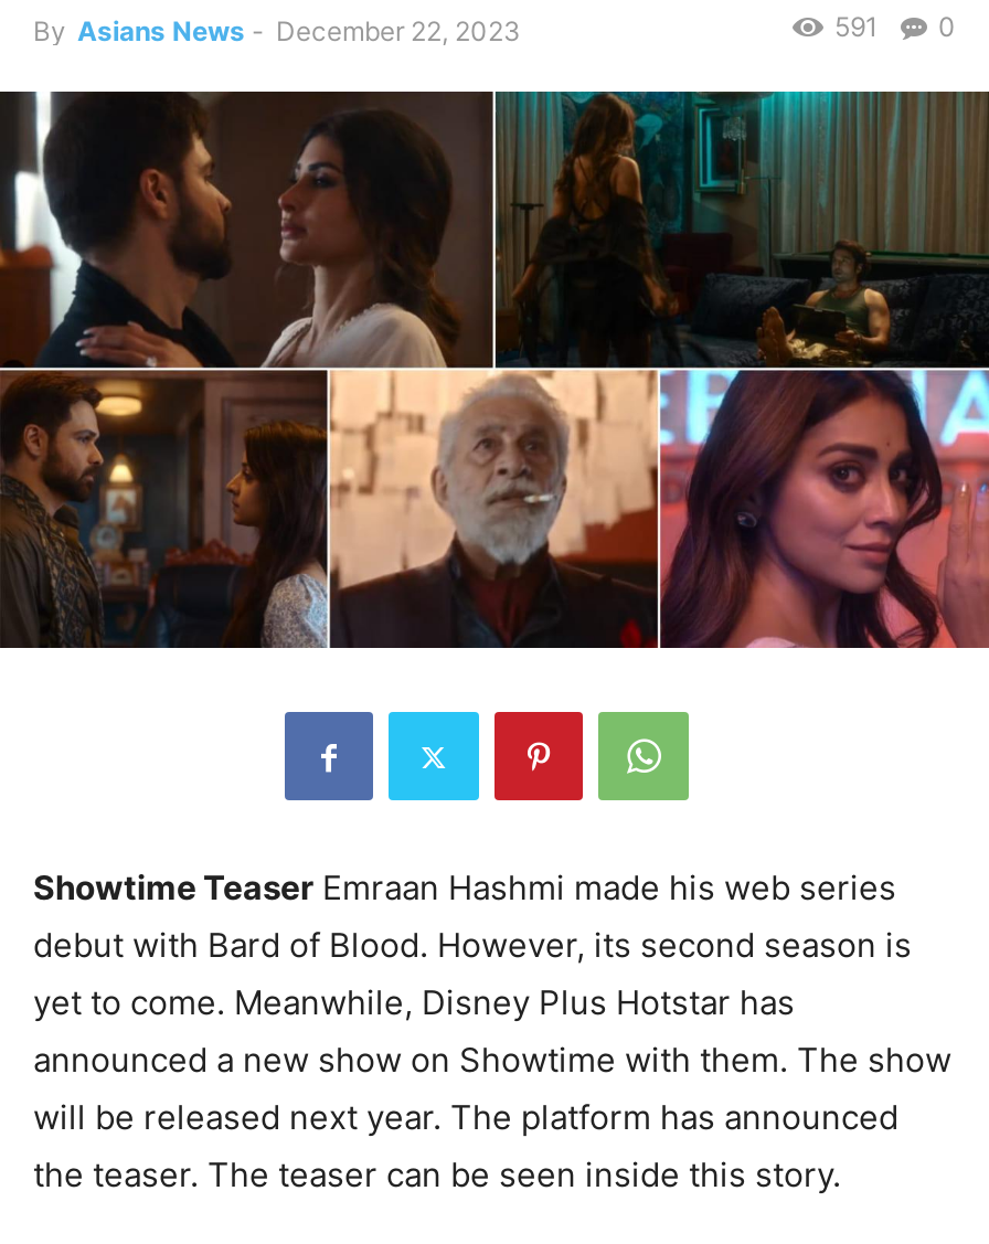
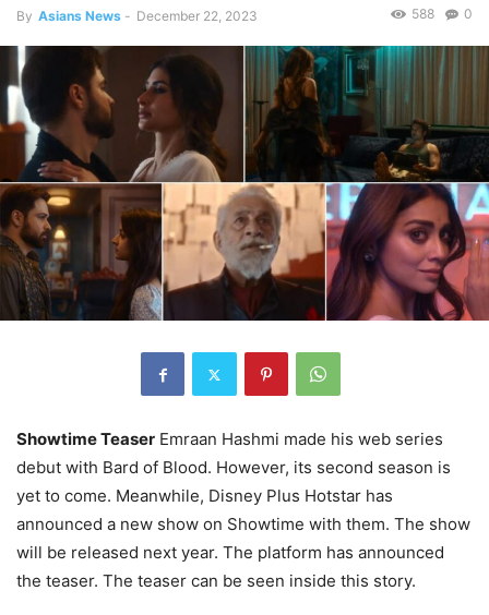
- 591 0
+ 588 0
